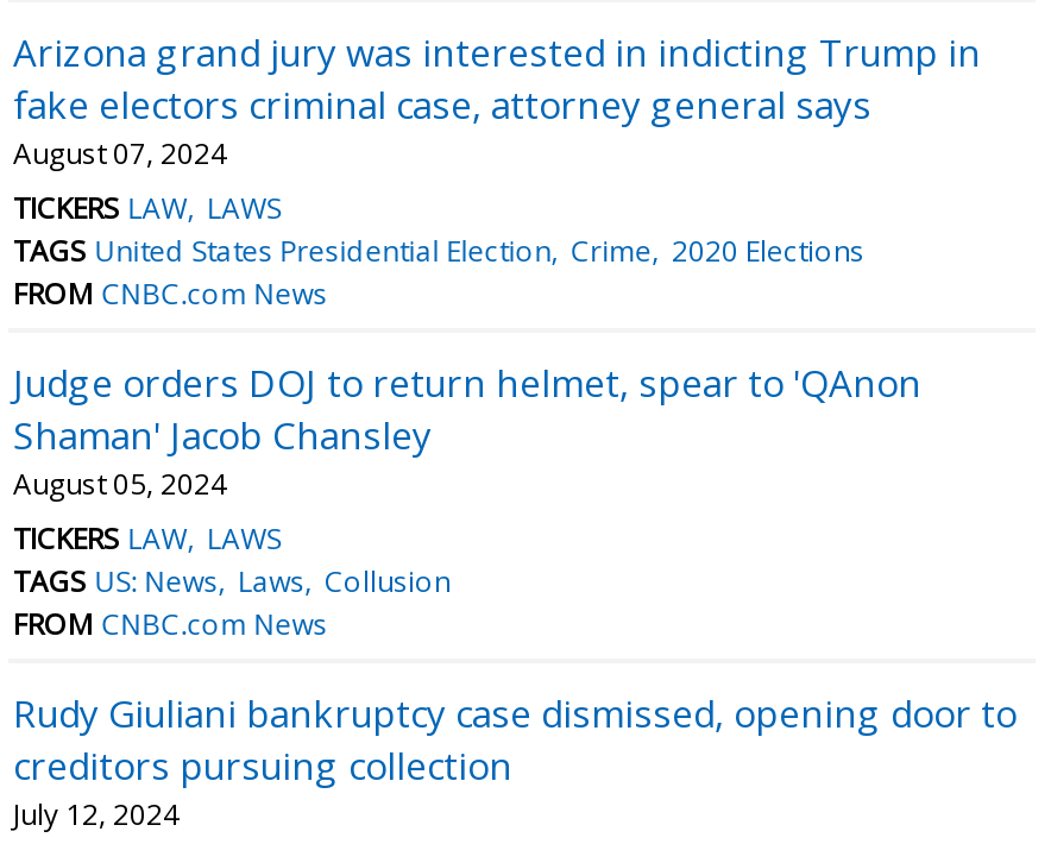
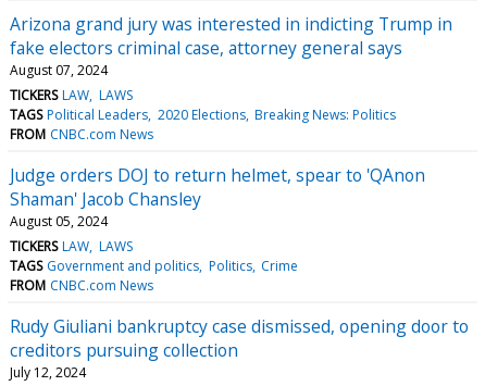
- TAGS United States Presidential Election Crime 2020 Elections
+ TAGS Political Leaders 2020 Elections Breaking News: Politics

- TAGS US: News Laws Collusion
+ TAGS Government and politics Politics Crime
